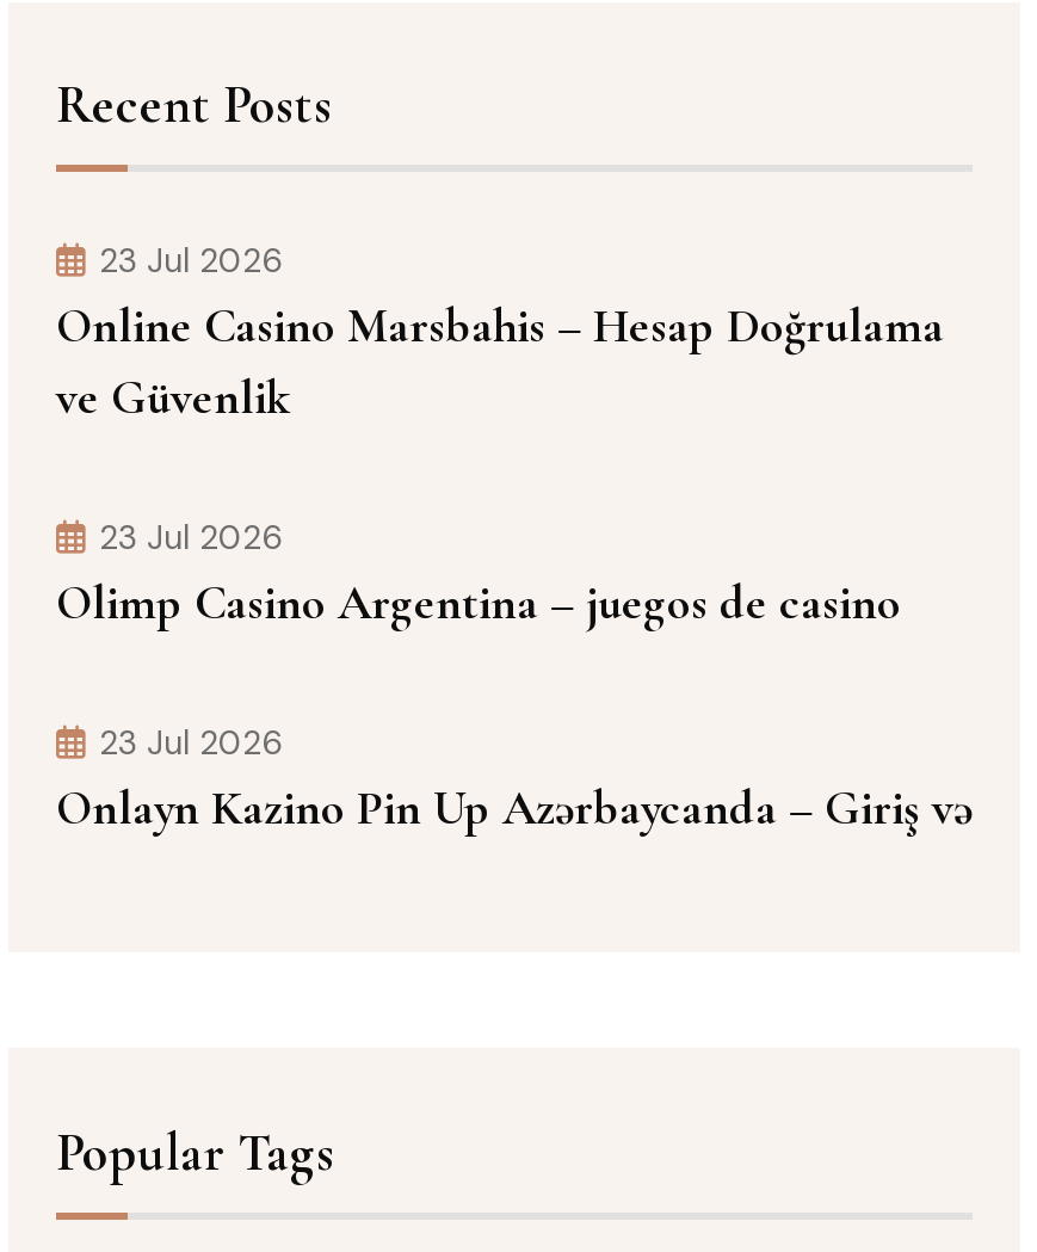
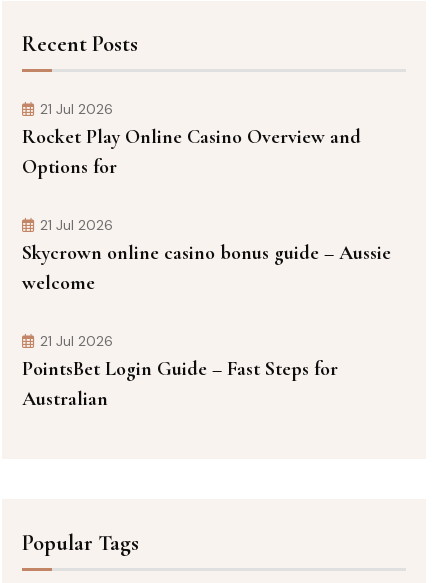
- 23 Jul 2026
- Online Casino Marsbahis – Hesap Doğrulama
- ve Güvenlik
+ 21 Jul 2026
+ Rocket Play Online Casino Overview and
+ Options for

- 23 Jul 2026
- Olimp Casino Argentina – juegos de casino
+ 21 Jul 2026
+ Skycrown online casino bonus guide – Aussie
+ welcome

- 23 Jul 2026
- Onlayn Kazino Pin Up Azərbaycanda – Giriş və
+ 21 Jul 2026
+ PointsBet Login Guide – Fast Steps for
+ Australian
